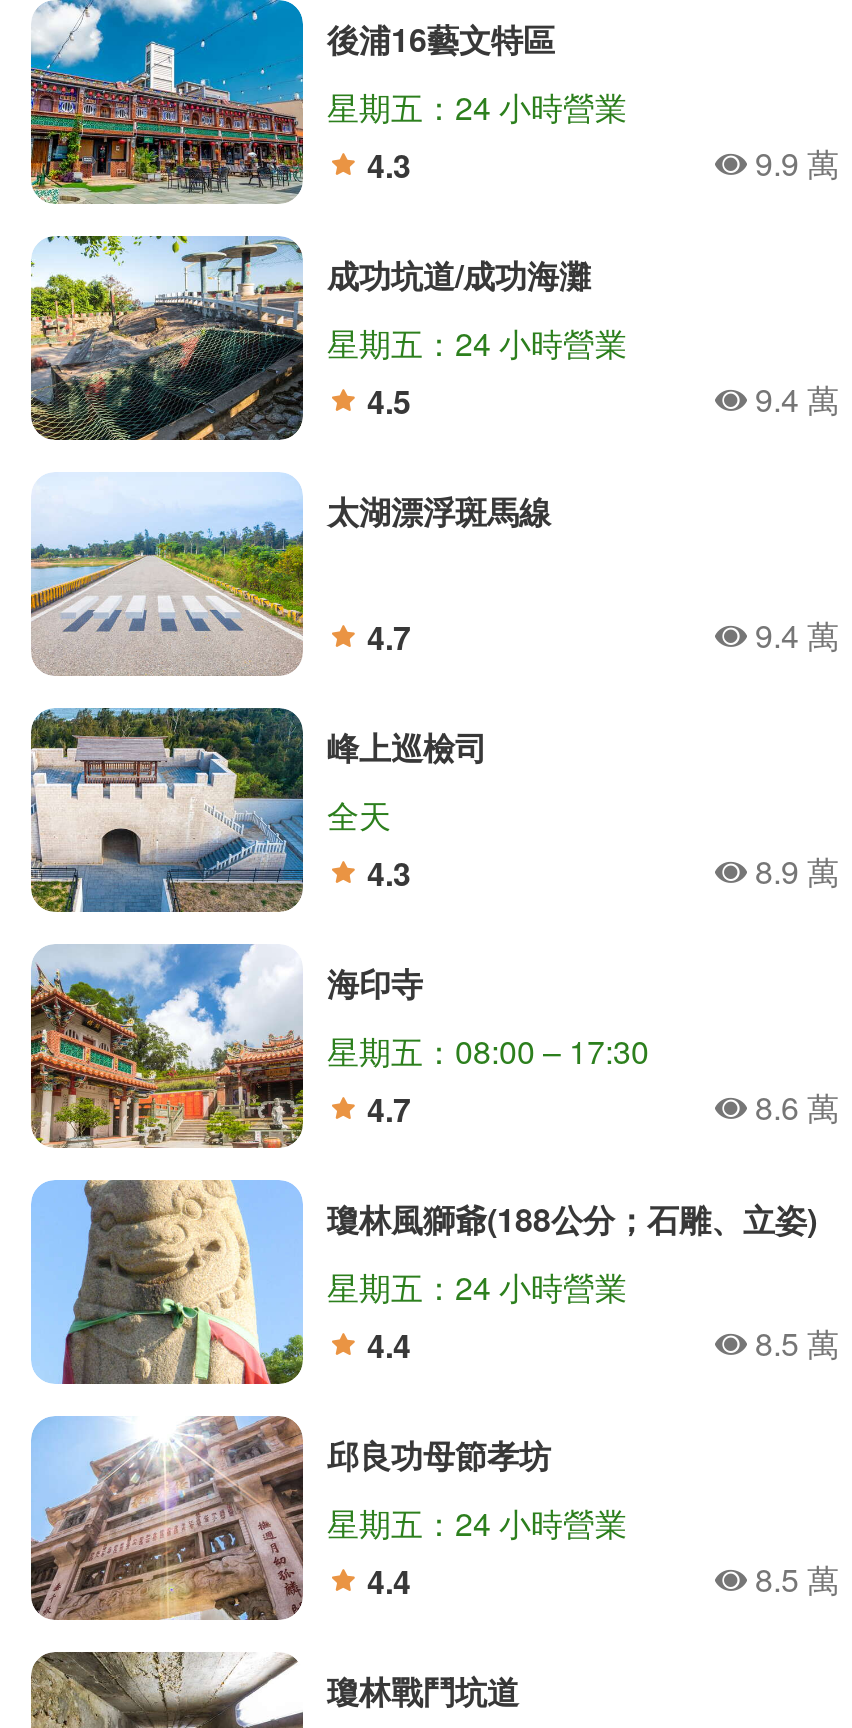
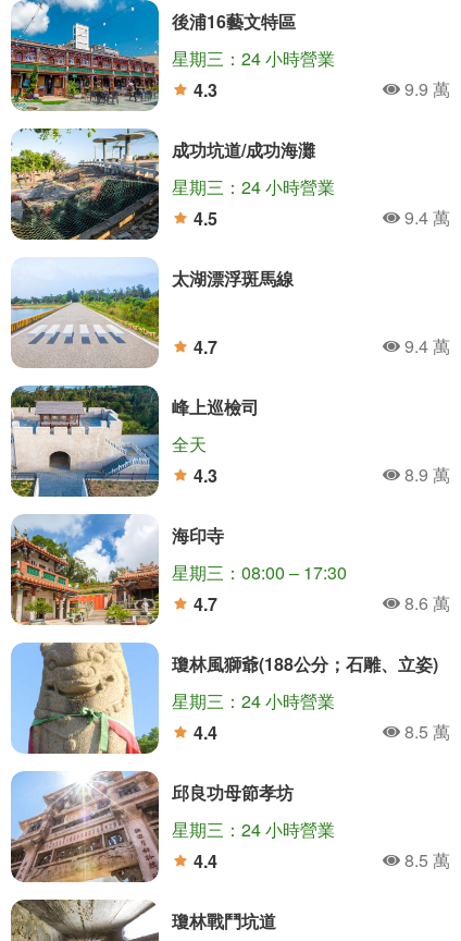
- 星期五：24 小時營業
+ 星期三：24 小時營業

- 星期五：24 小時營業
+ 星期三：24 小時營業

- 星期五：08:00 – 17:30
+ 星期三：08:00 – 17:30

- 星期五：24 小時營業
+ 星期三：24 小時營業

- 星期五：24 小時營業
+ 星期三：24 小時營業
